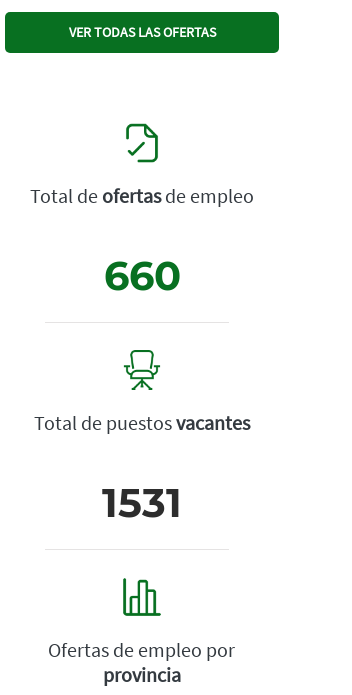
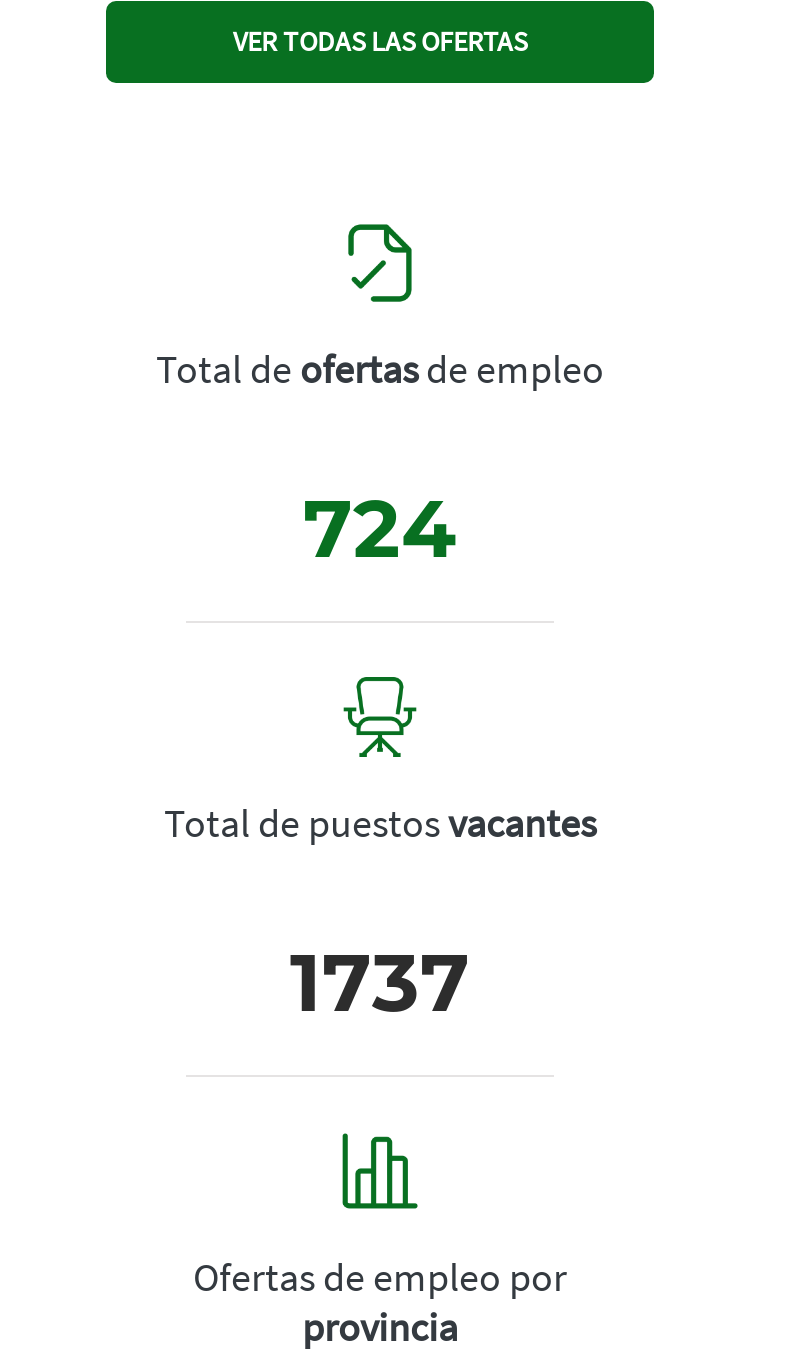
- 660
+ 724

- 1531
+ 1737
